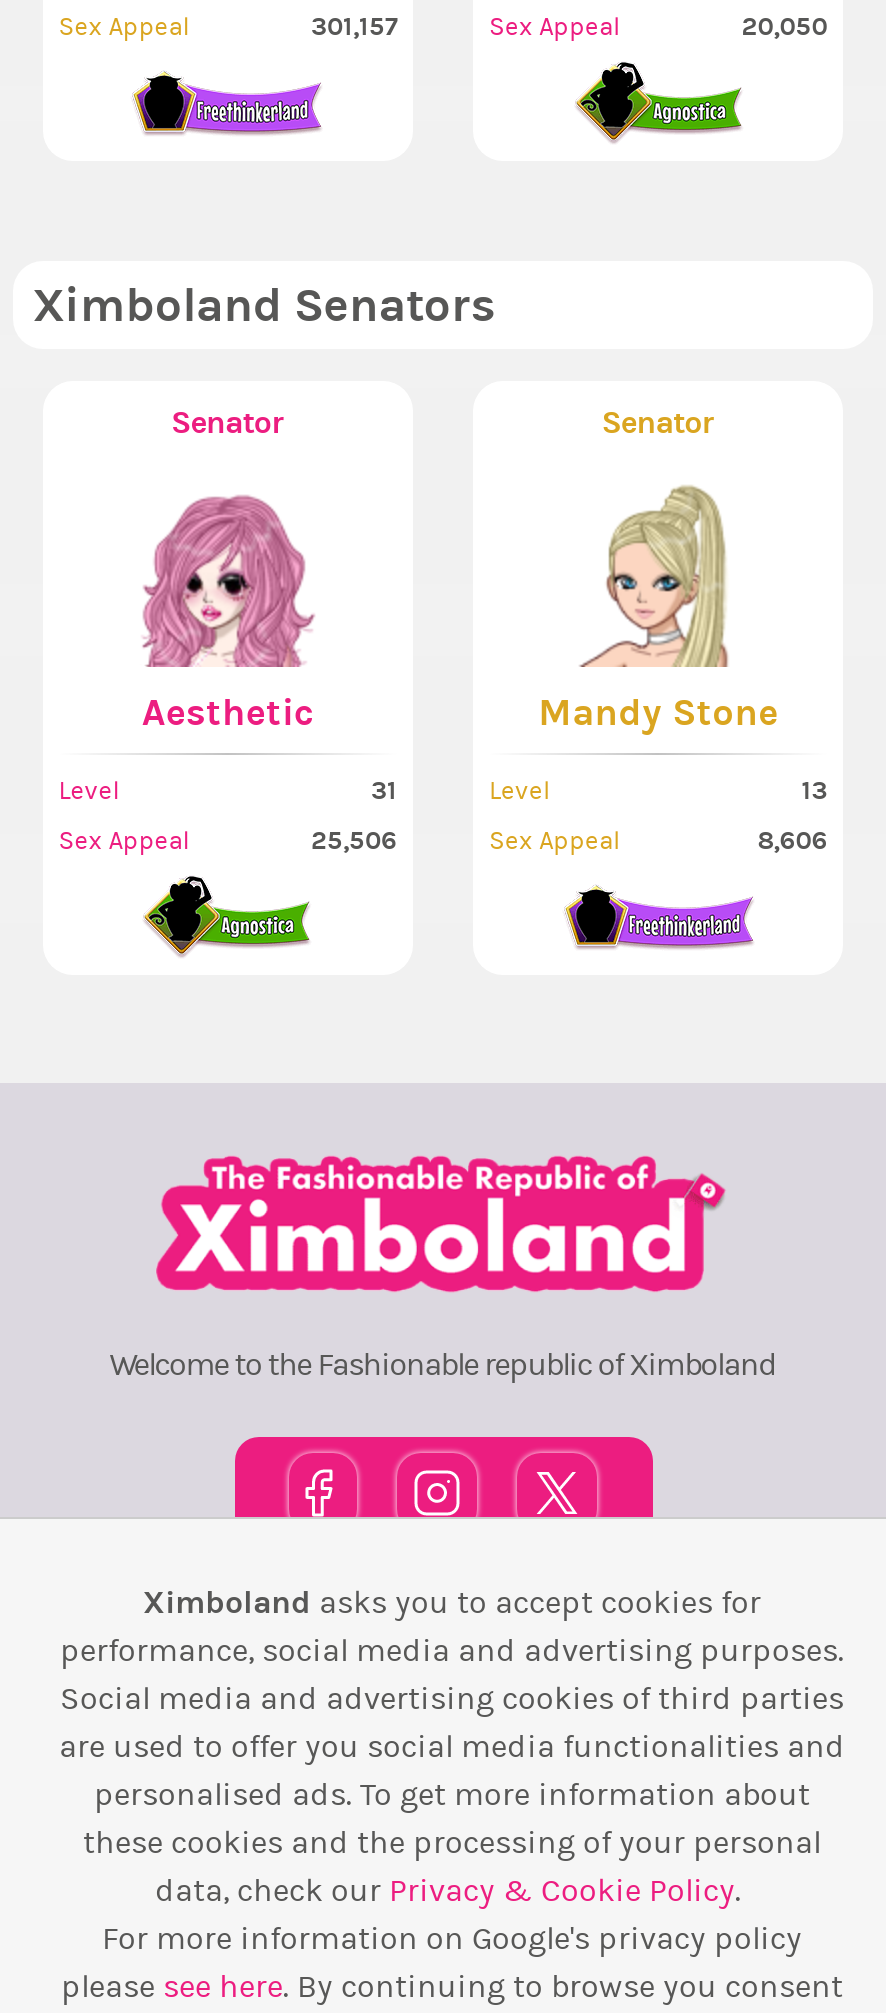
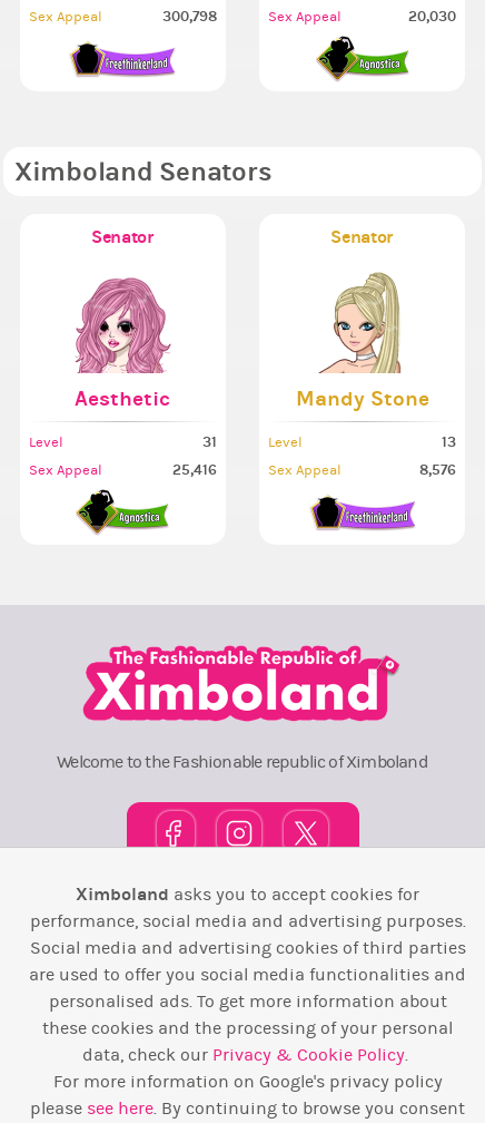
- 301,157
+ 300,798

- 20,050
+ 20,030

- 25,506
+ 25,416

- 8,606
+ 8,576
